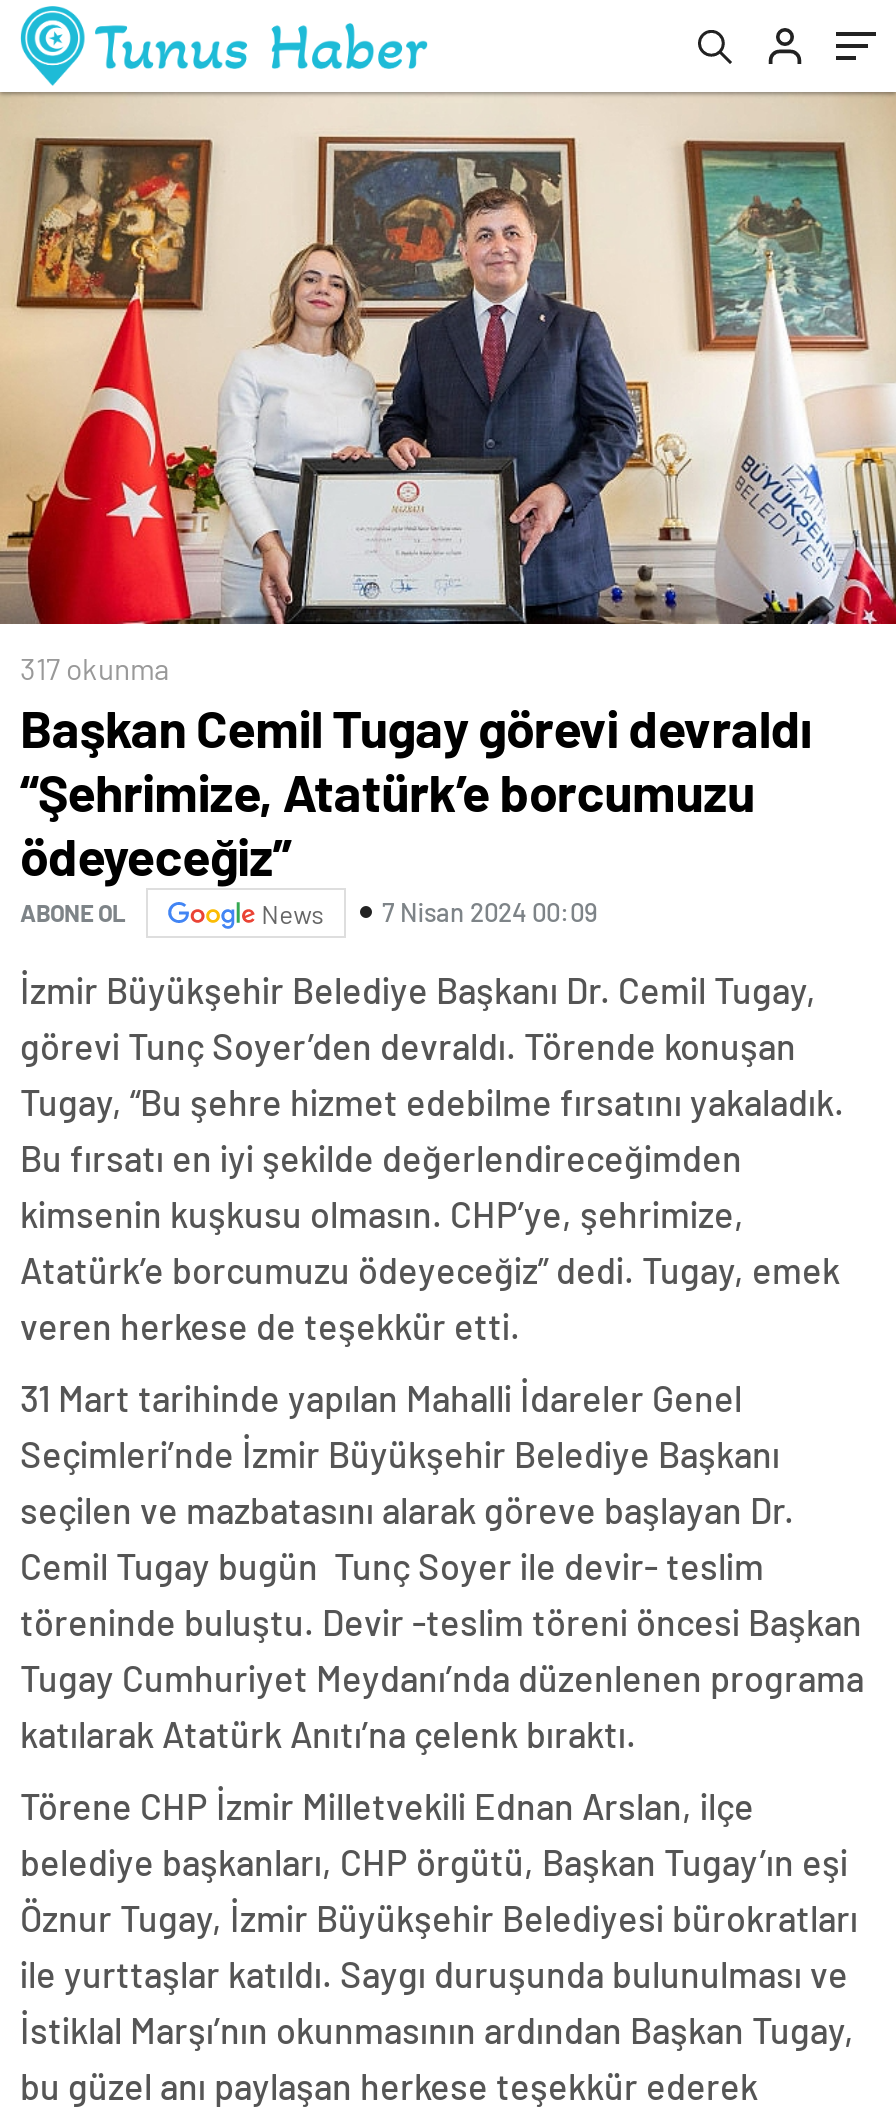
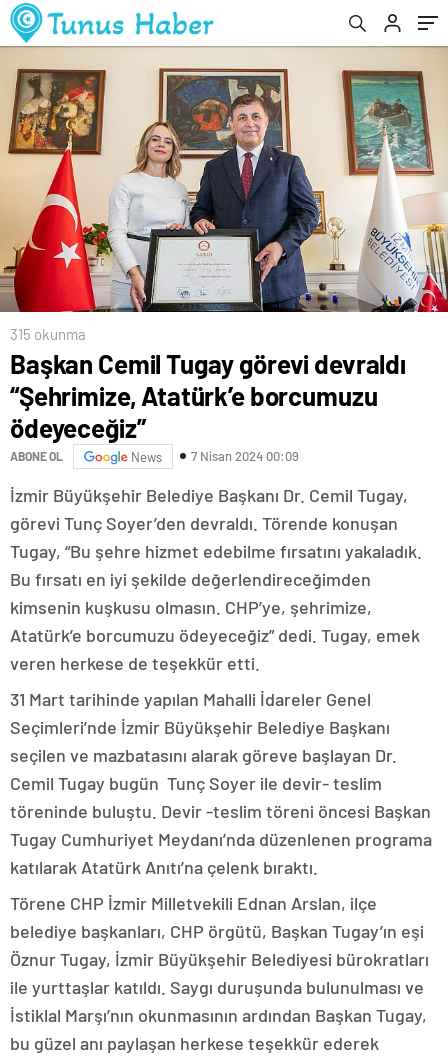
- 317 okunma
+ 315 okunma
